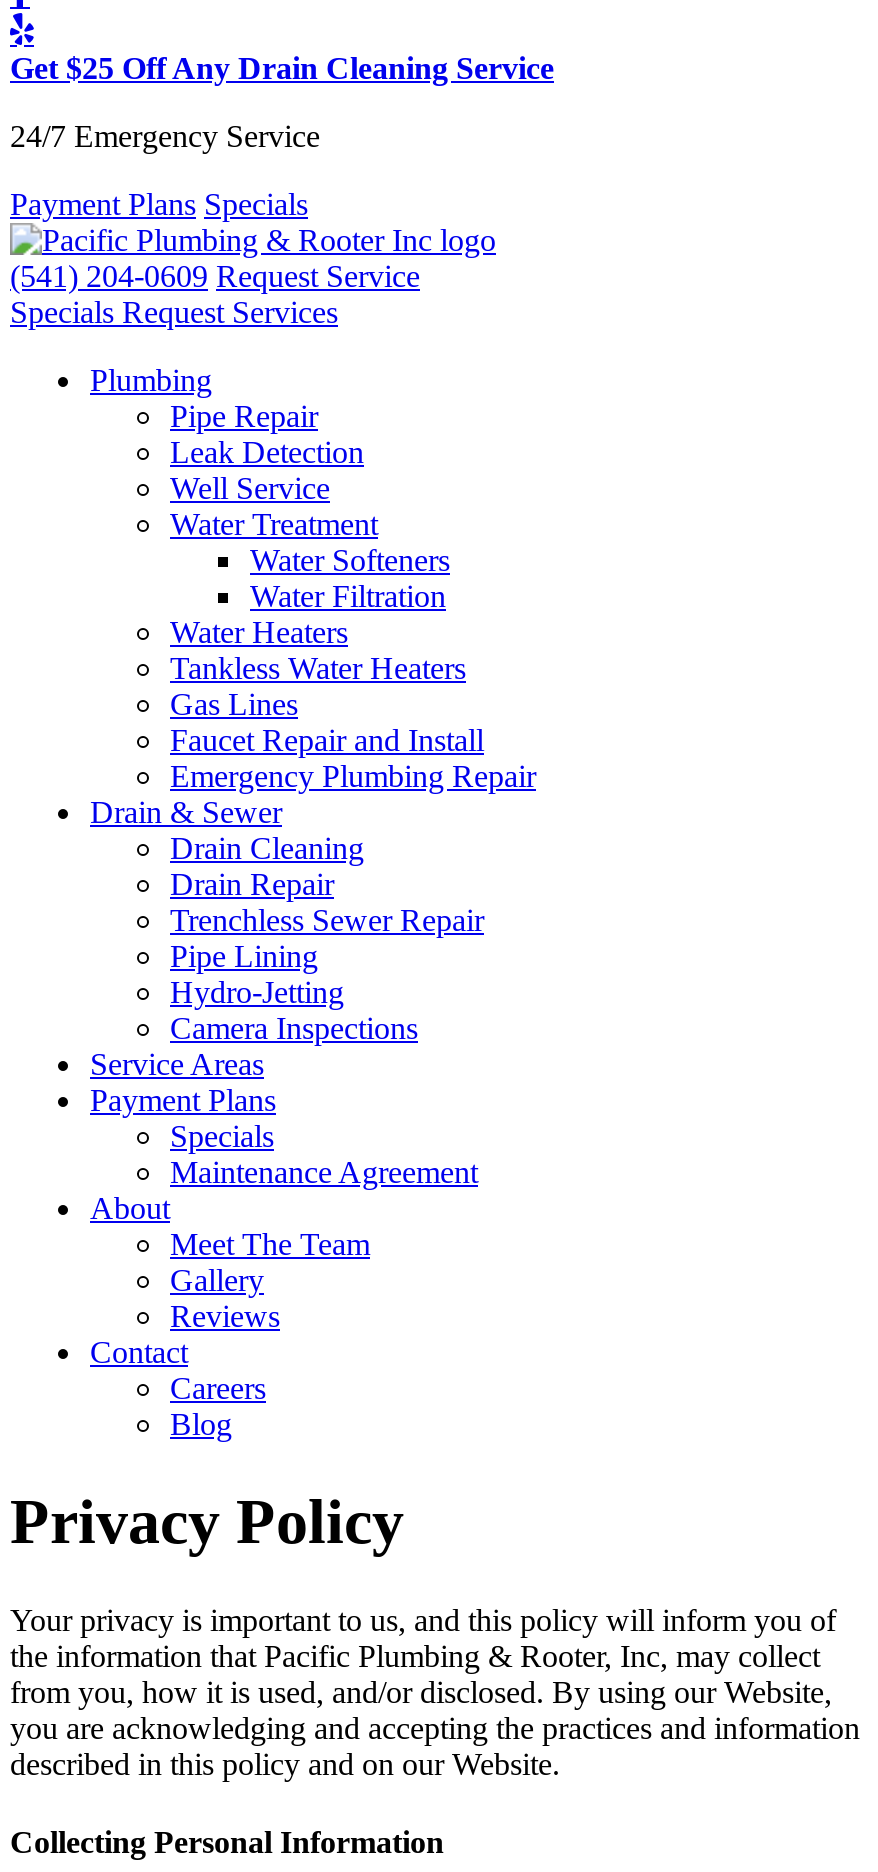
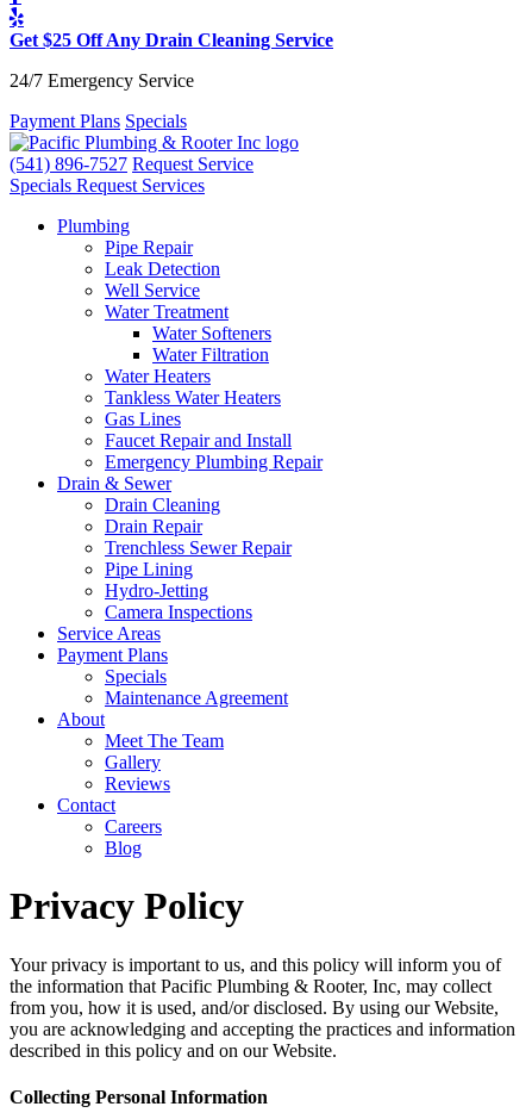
- (541) 204-0609 Request Service
+ (541) 896-7527 Request Service
